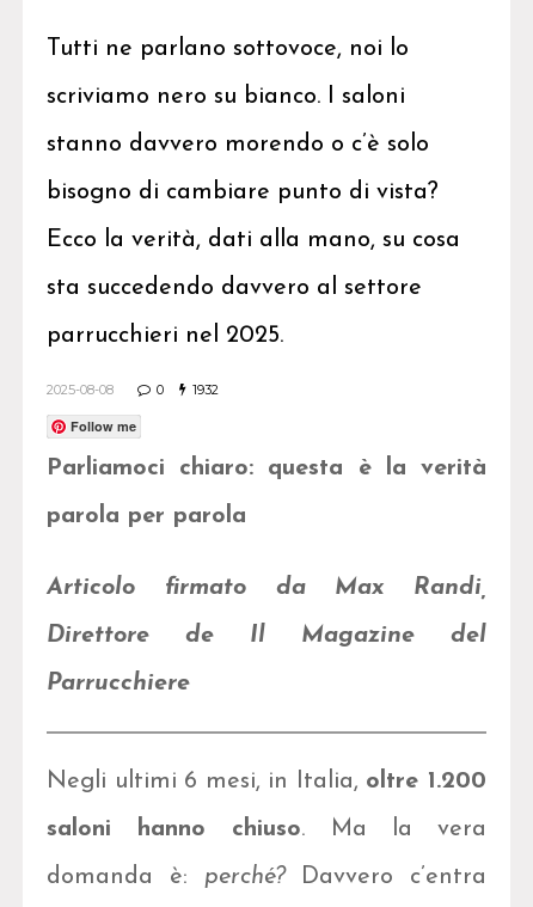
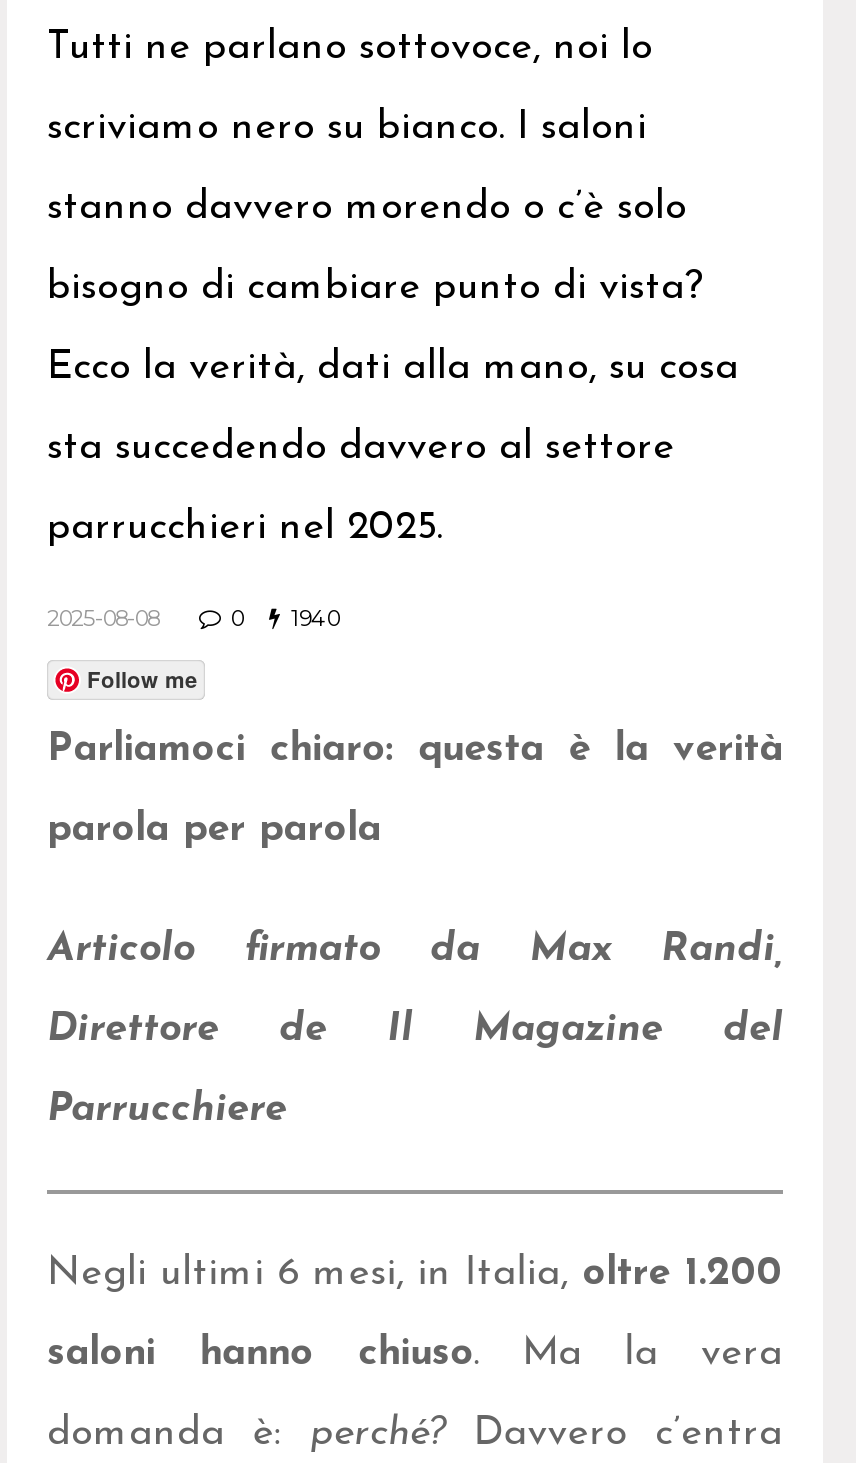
- 1932
+ 1940
